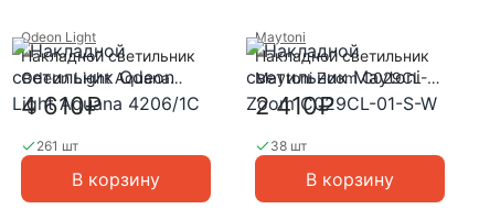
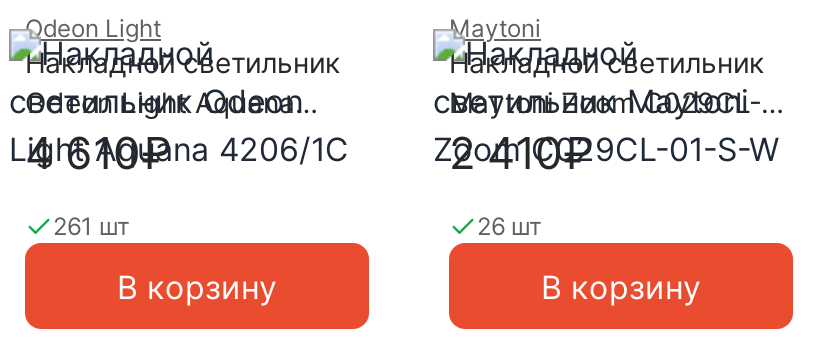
- 38 шт
+ 26 шт
